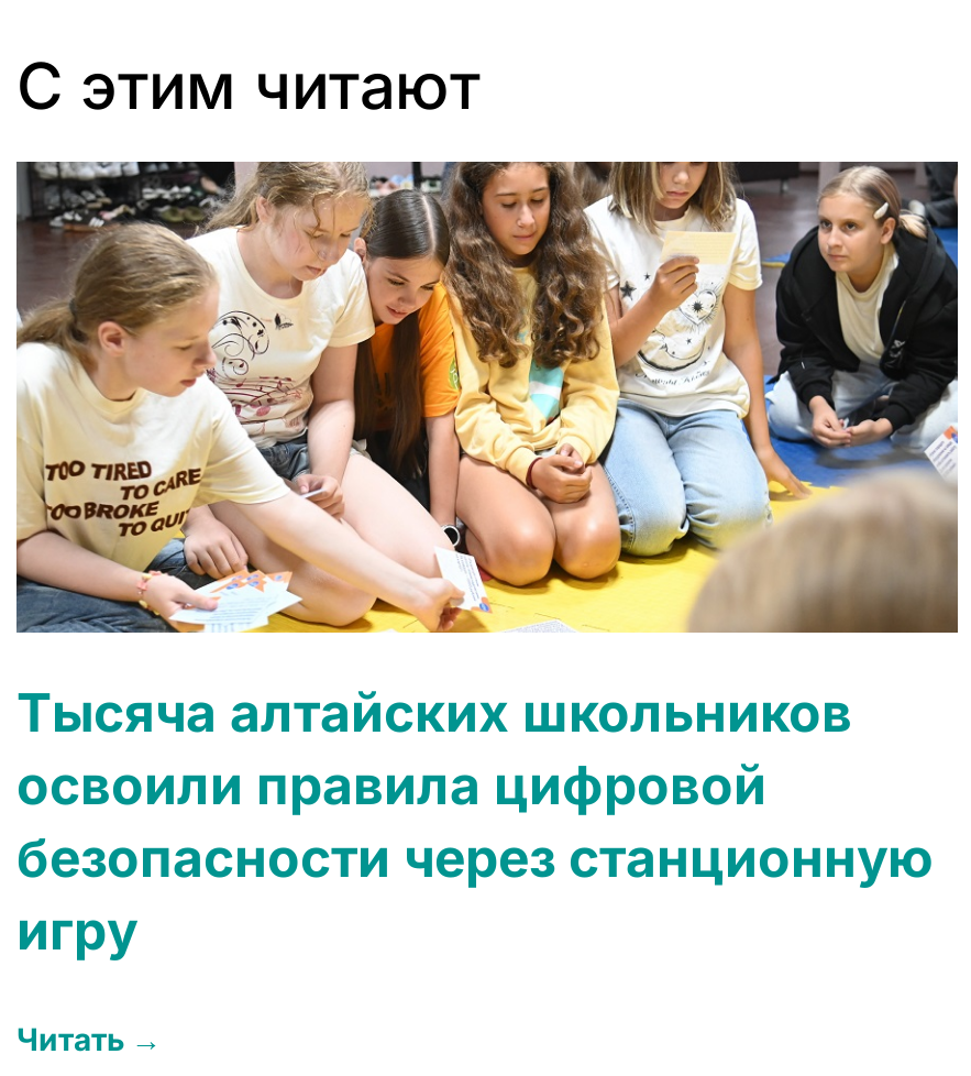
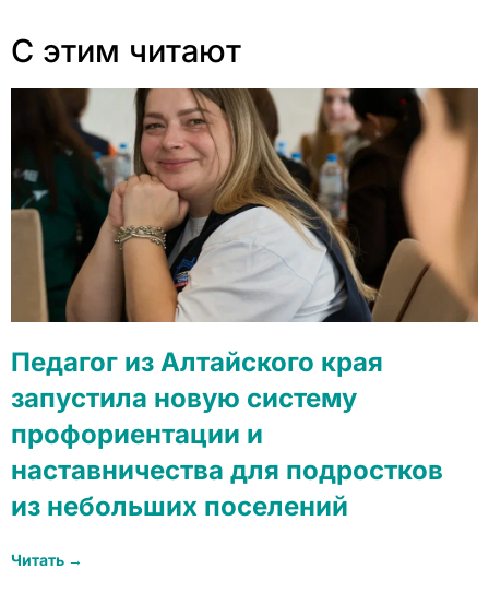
- [image]
- Тысяча алтайских школьников
- освоили правила цифровой
- безопасности через станционную
- игру
+ [image]
+ Педагог из Алтайского края
+ запустила новую систему
+ профориентации и
+ наставничества для подростков
+ из небольших поселений
